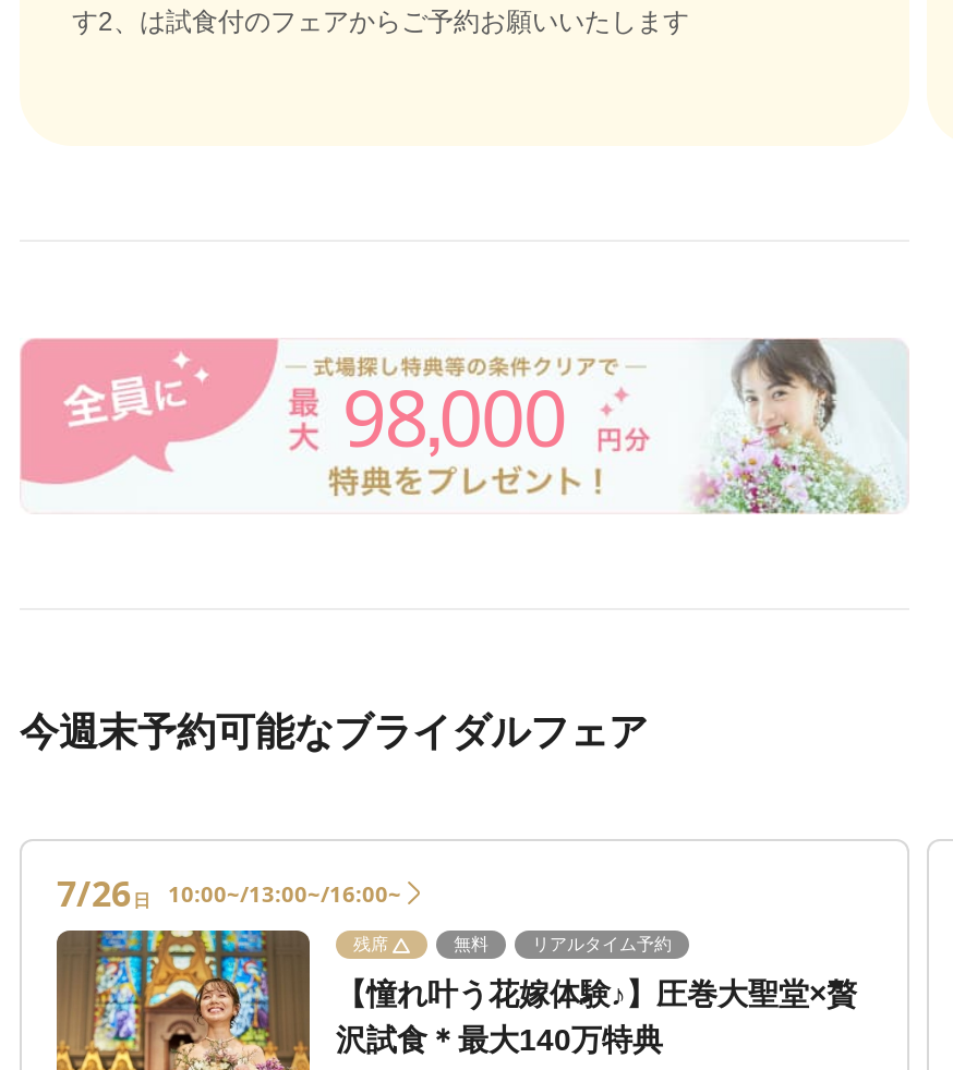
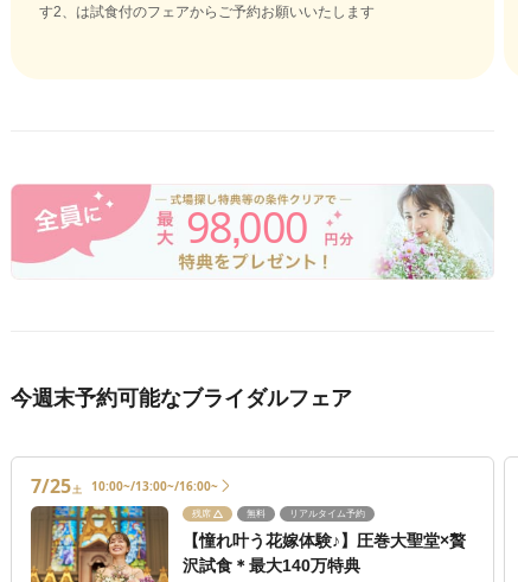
- 7/26日 10:00~/13:00~/16:00~
+ 7/25土 10:00~/13:00~/16:00~
